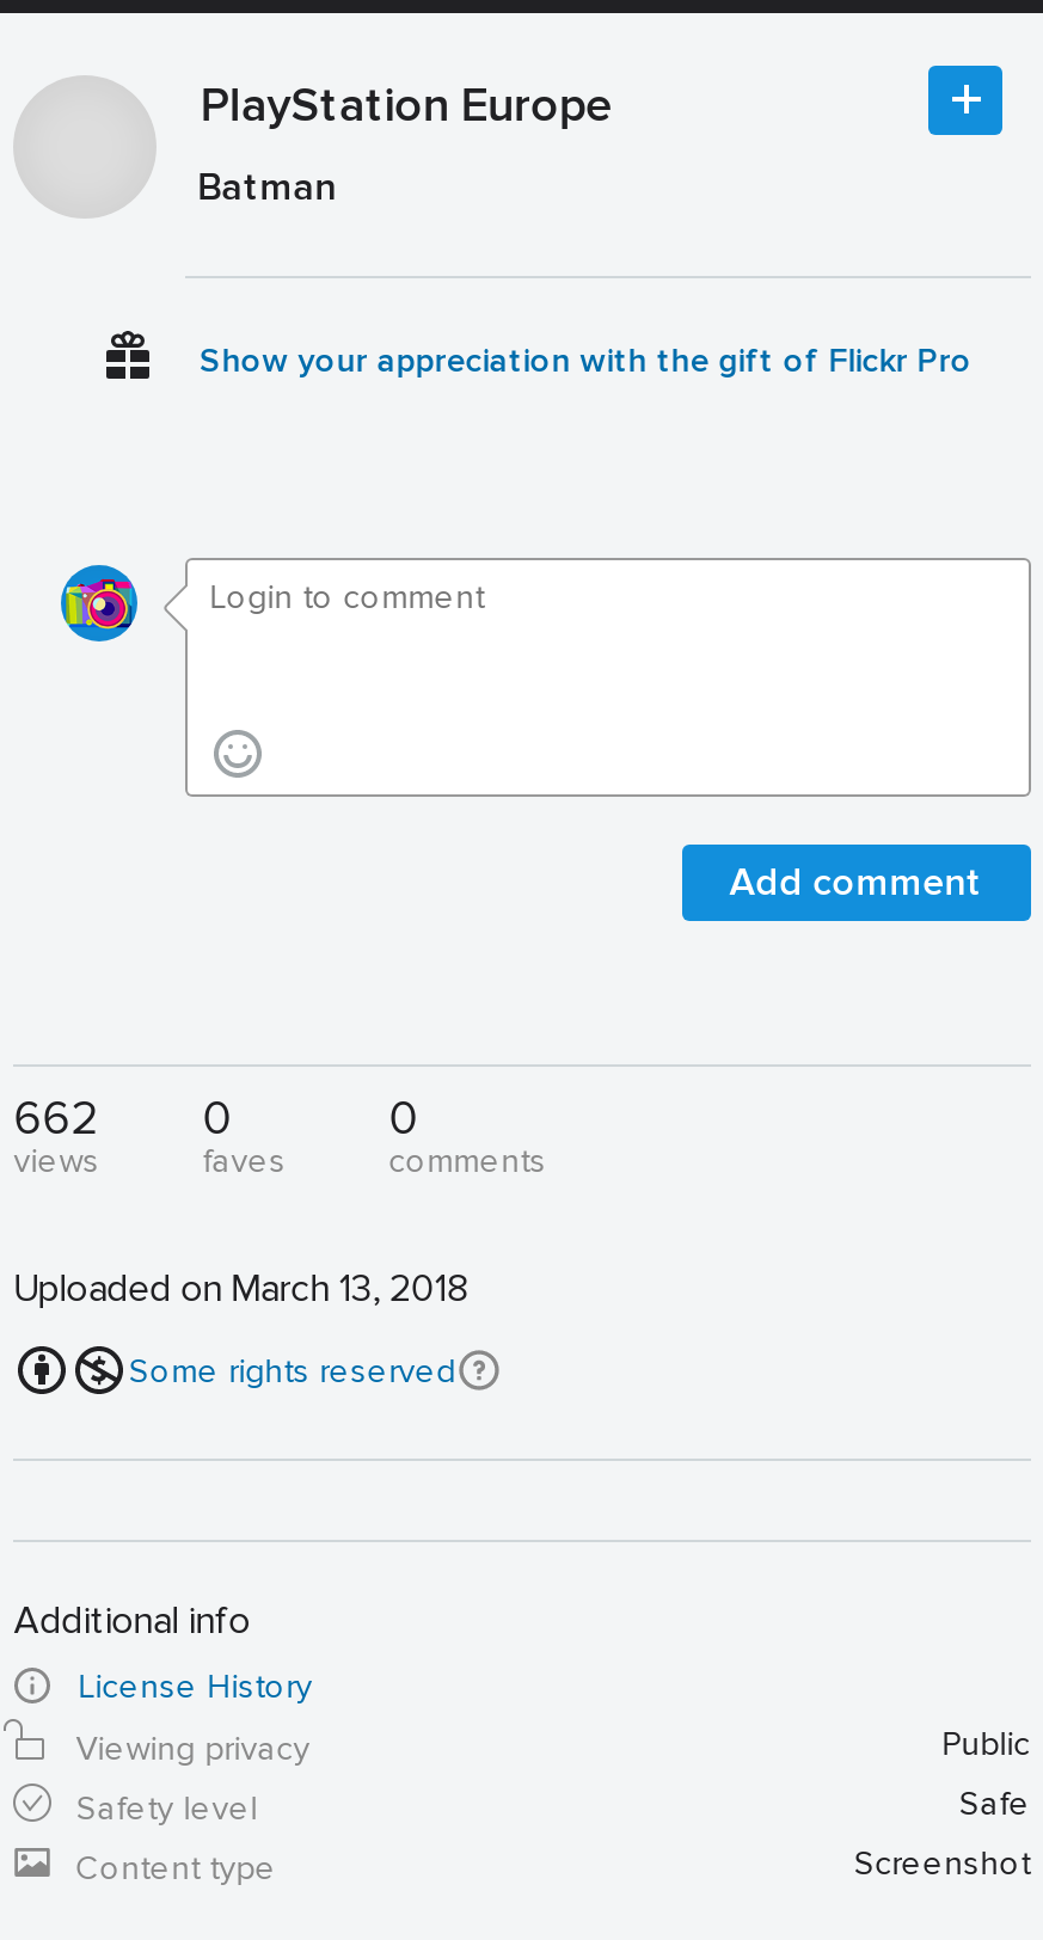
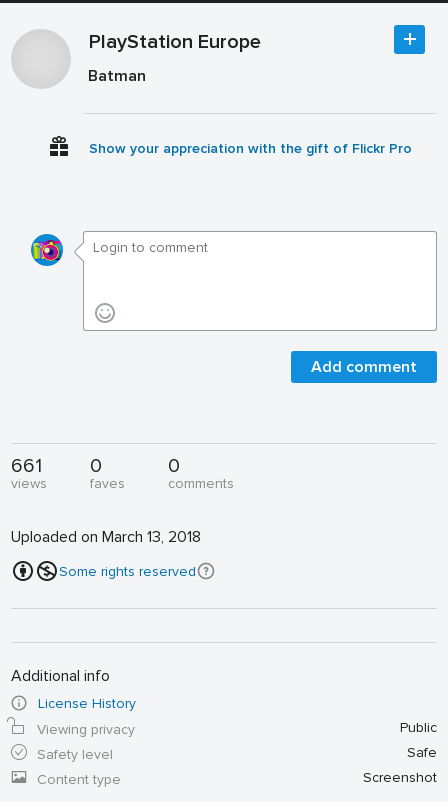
- 662 0
+ 661 0
